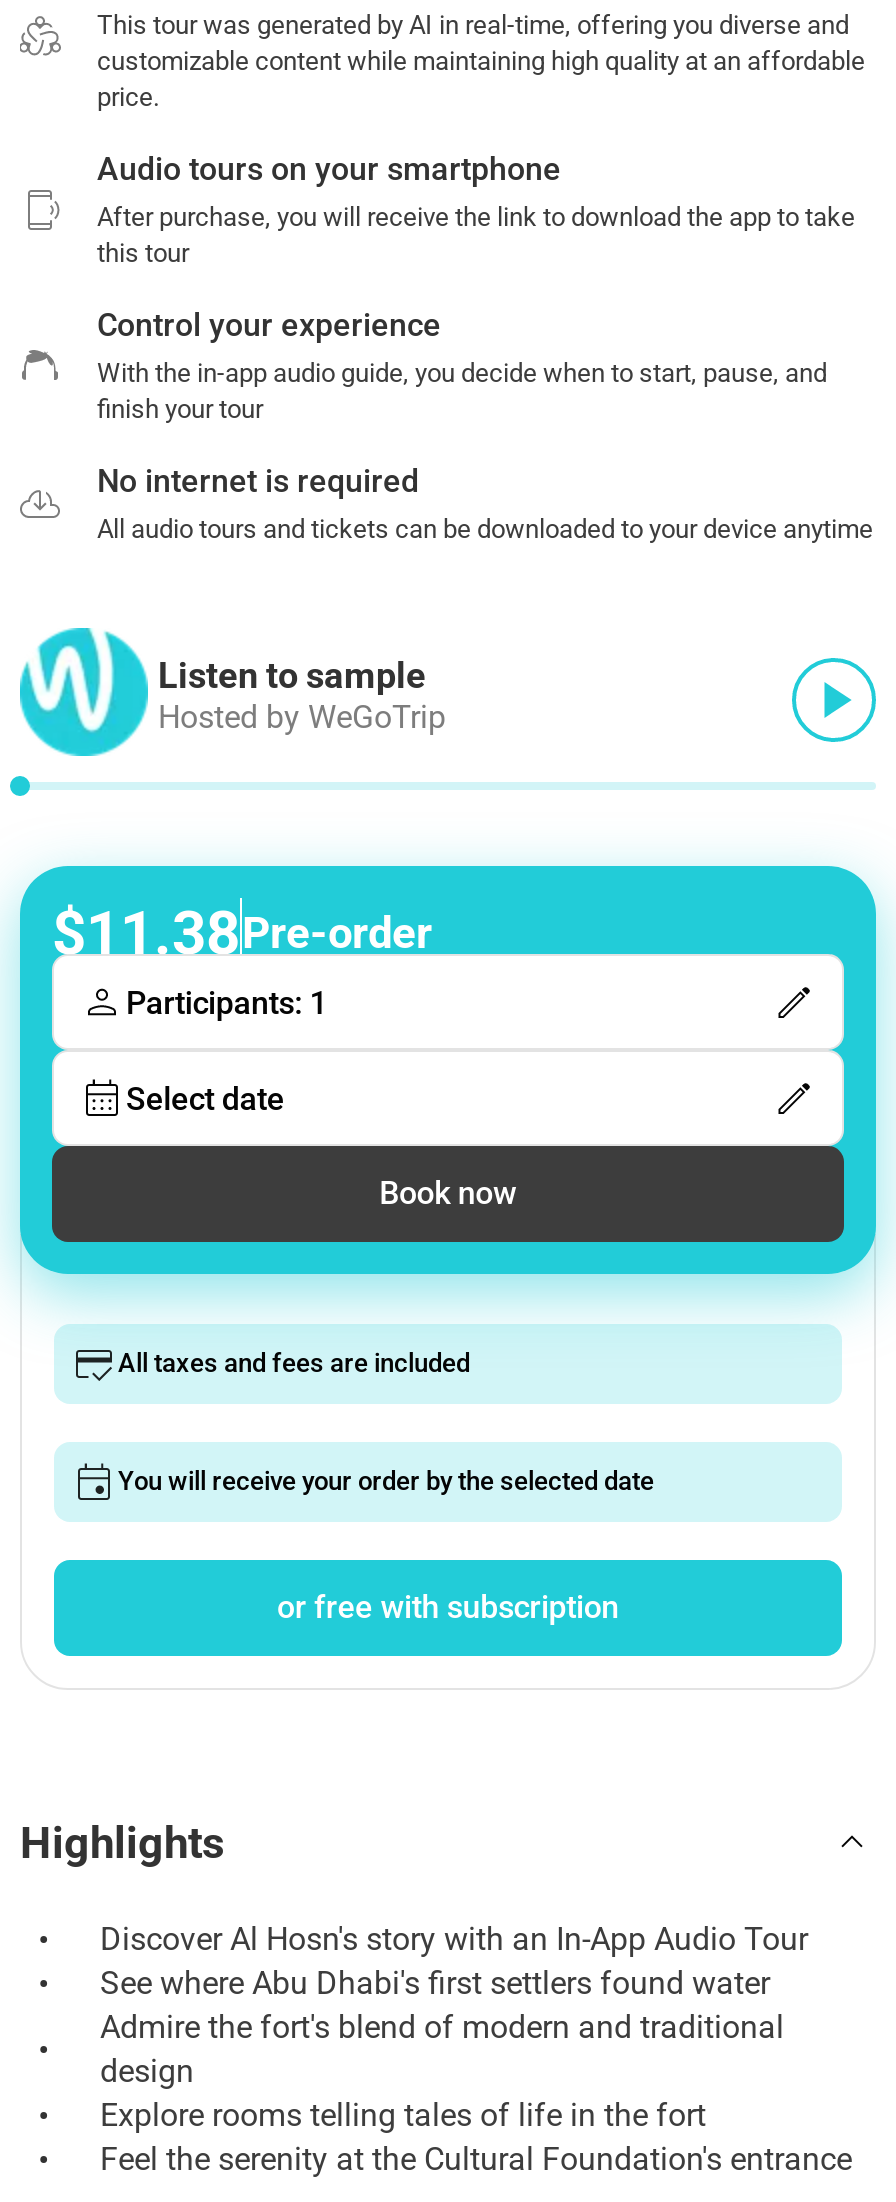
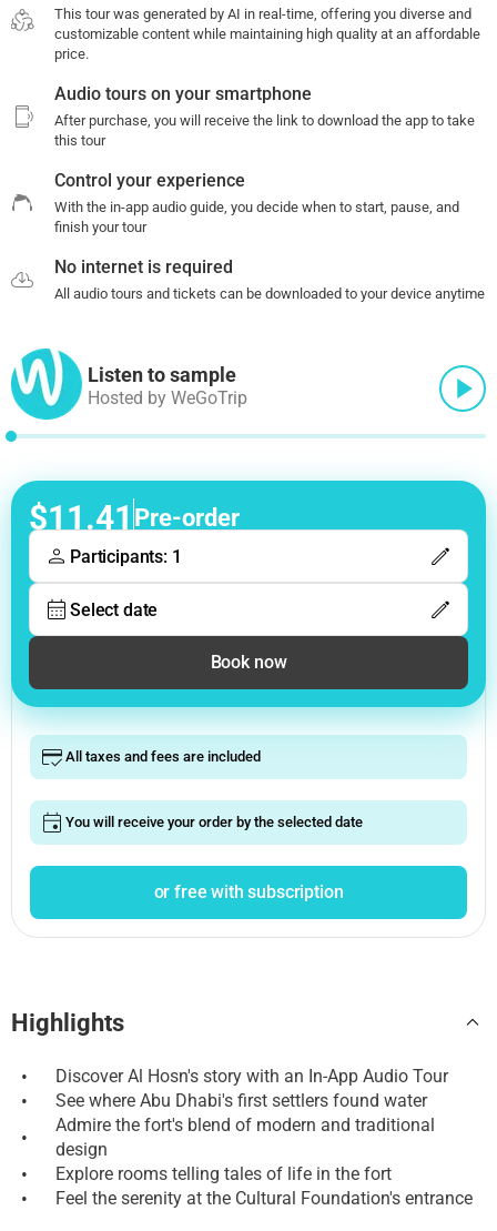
- $11.38Pre-order
+ $11.41Pre-order
